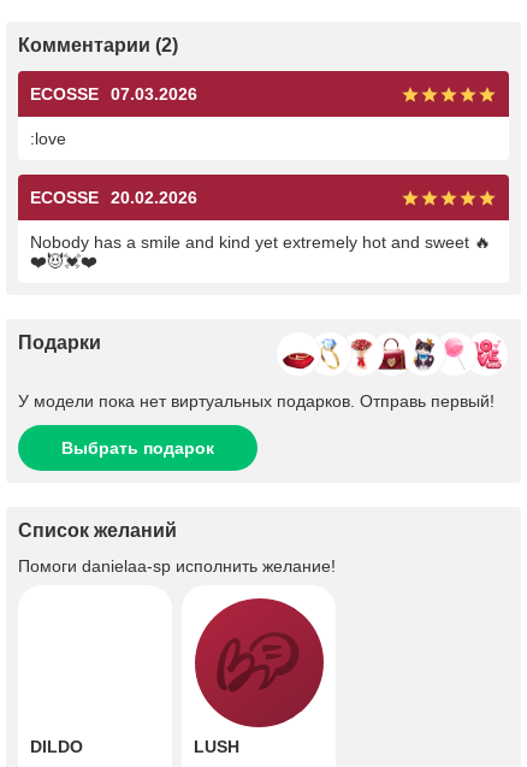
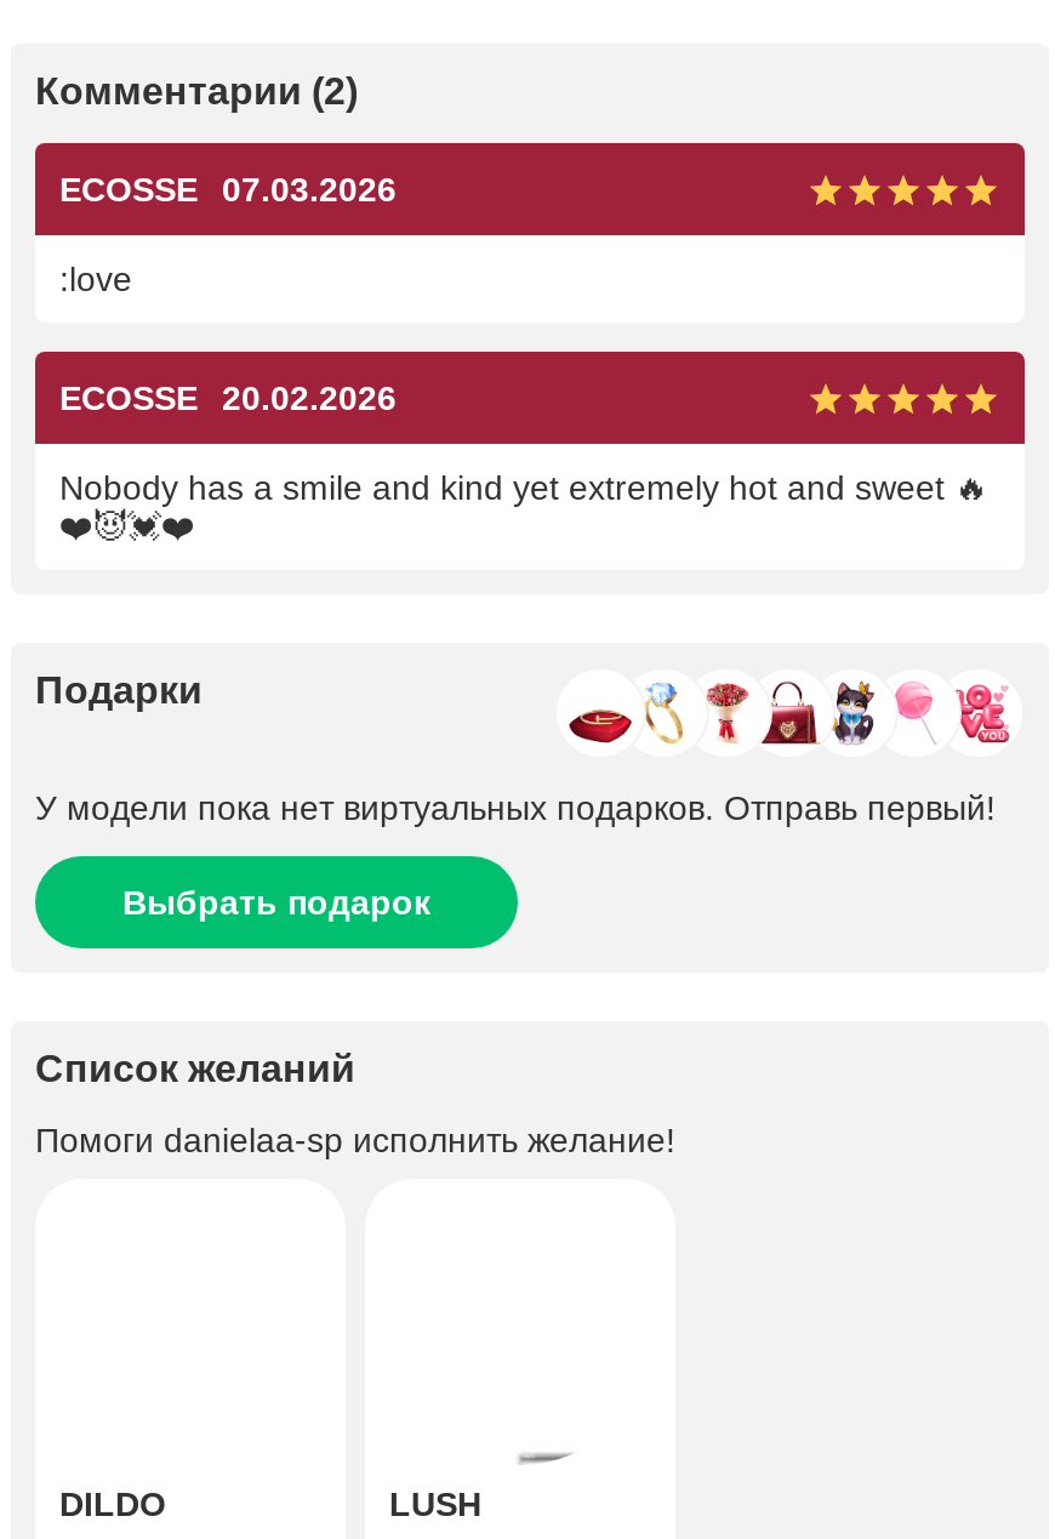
- [image]
